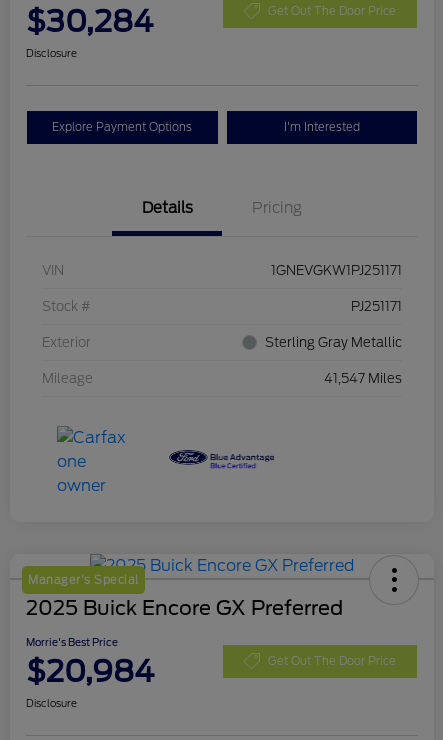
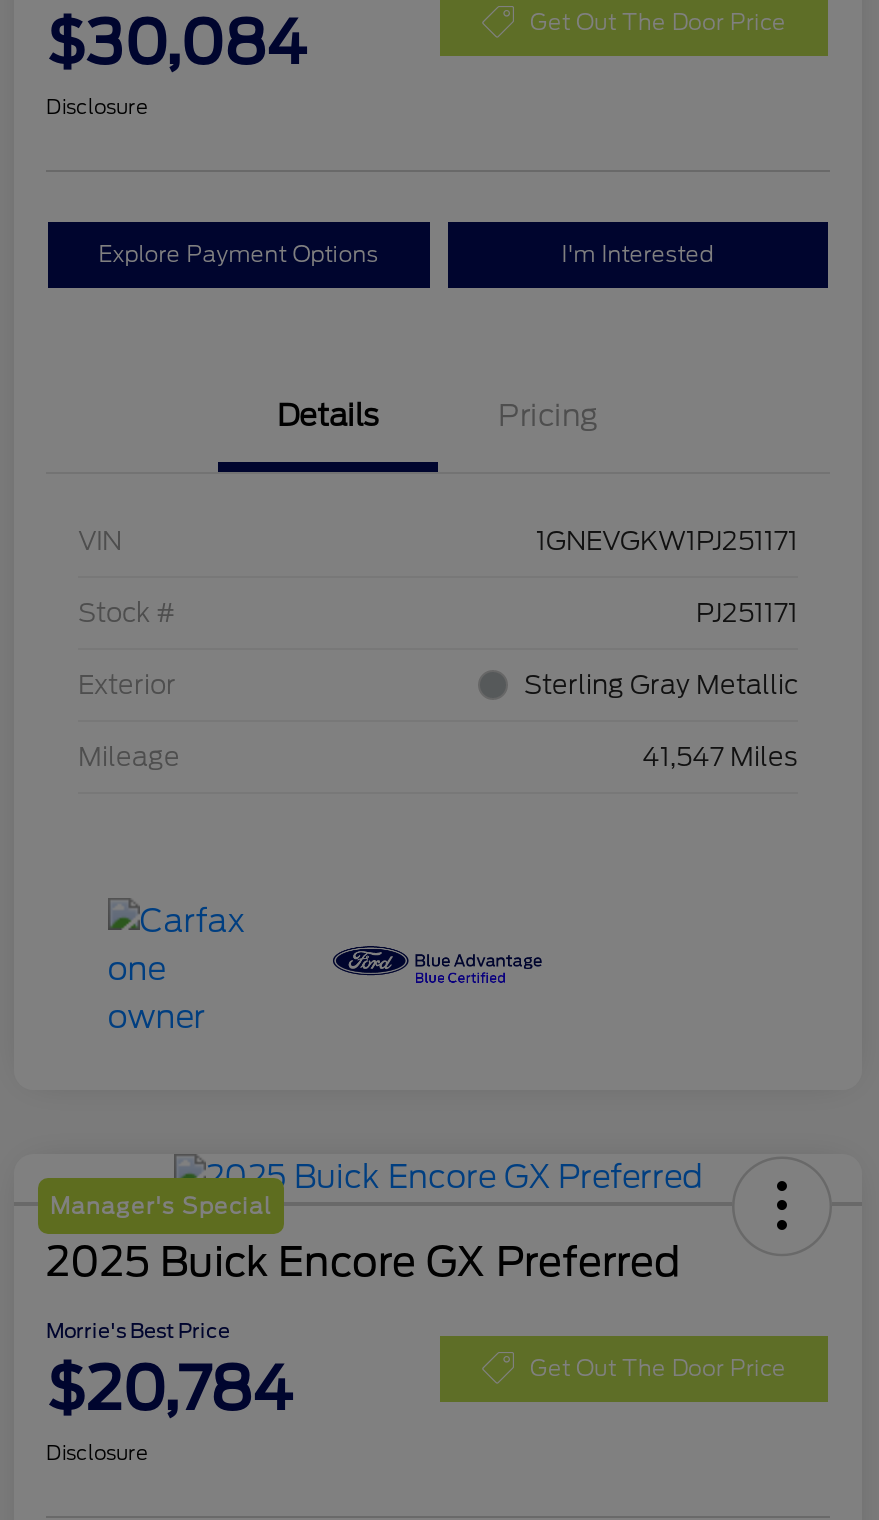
- $30,284
+ $30,084

- $20,984
+ $20,784
